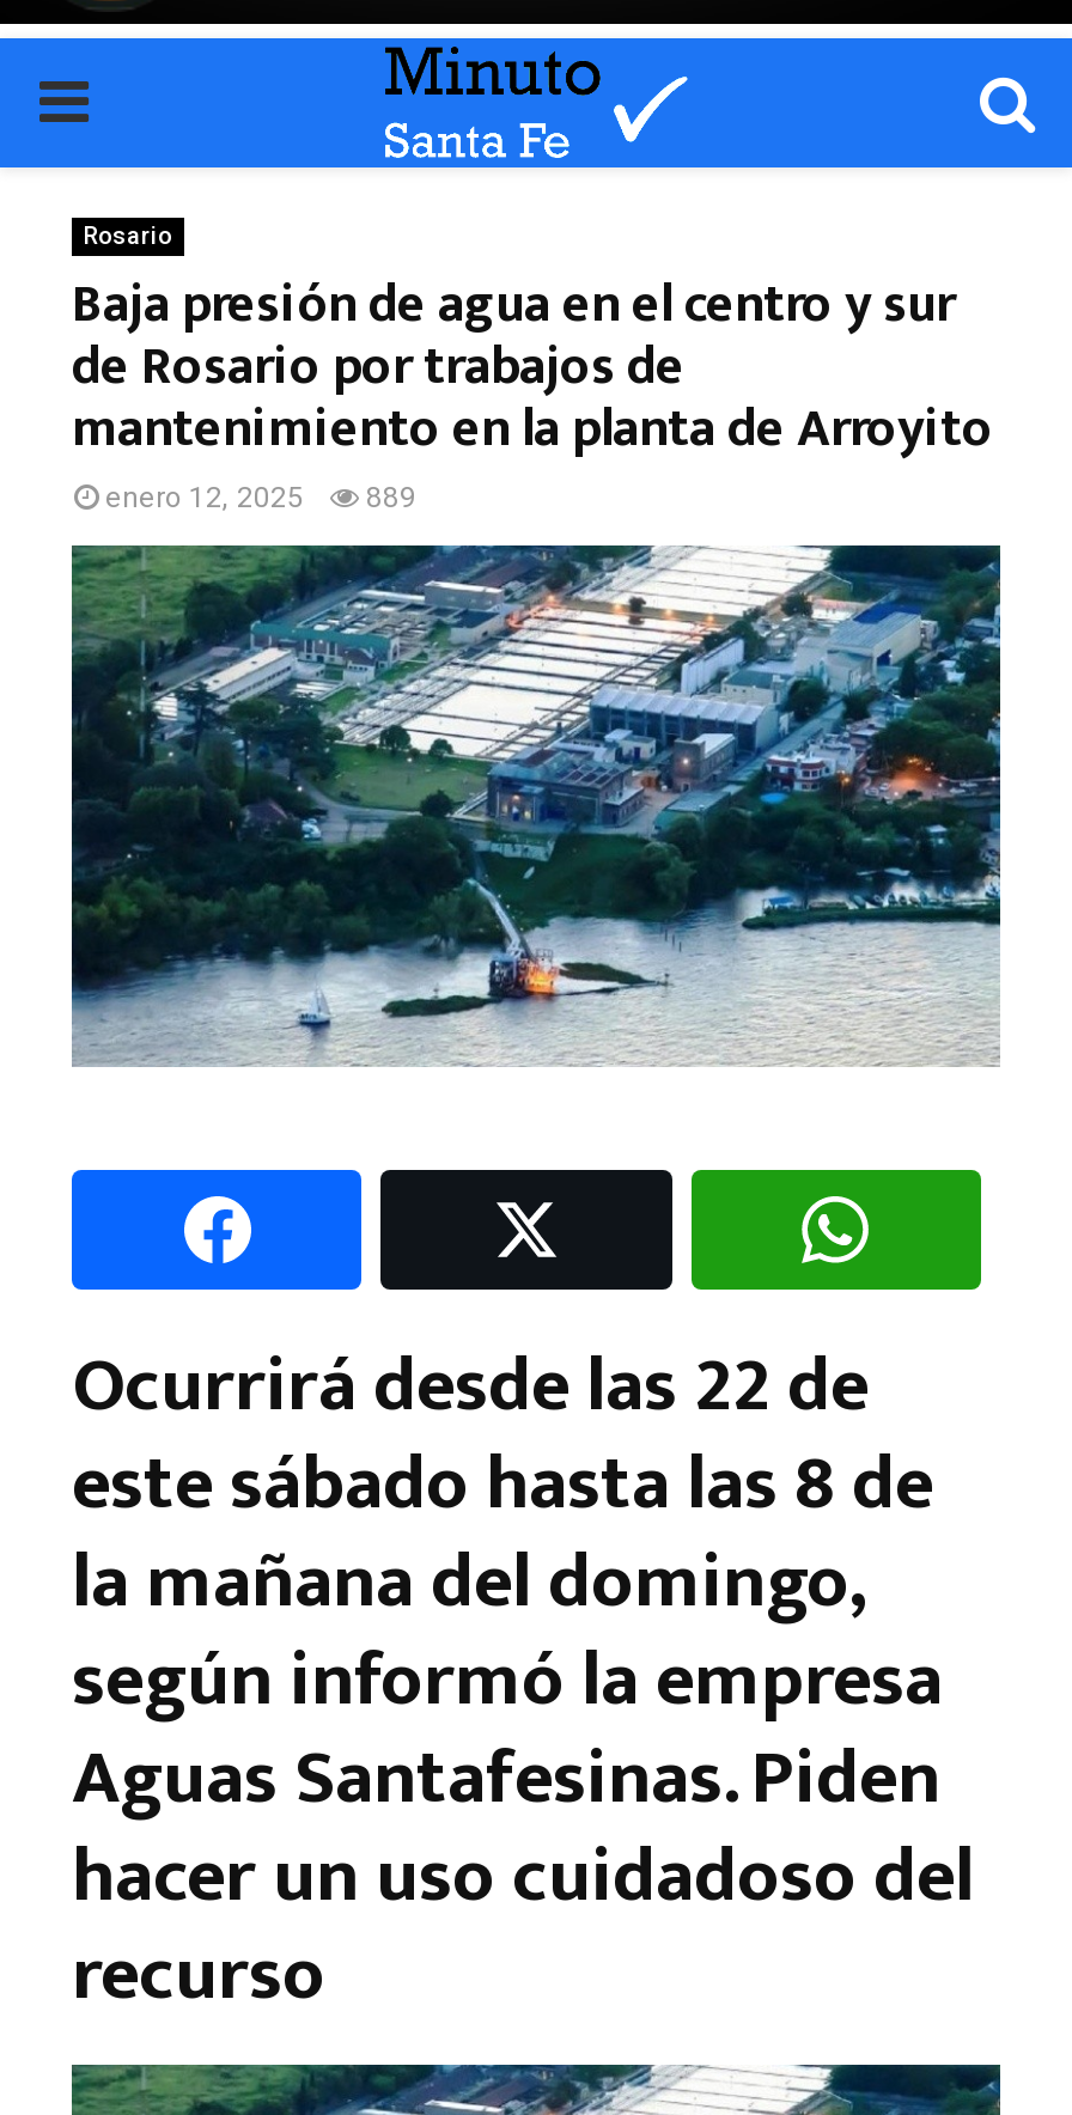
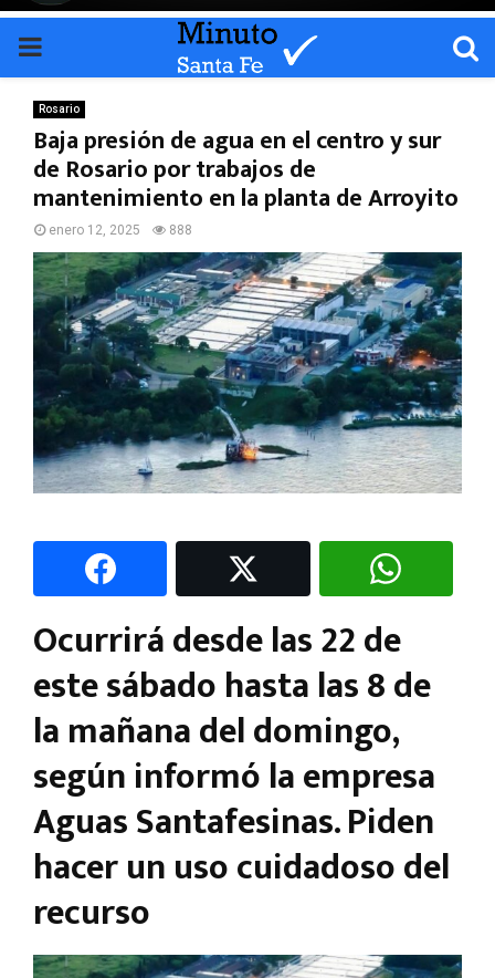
- enero 12, 2025 889
+ enero 12, 2025 888
